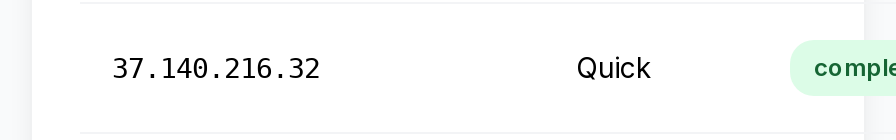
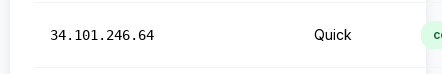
- 37.140.216.32
+ 34.101.246.64
